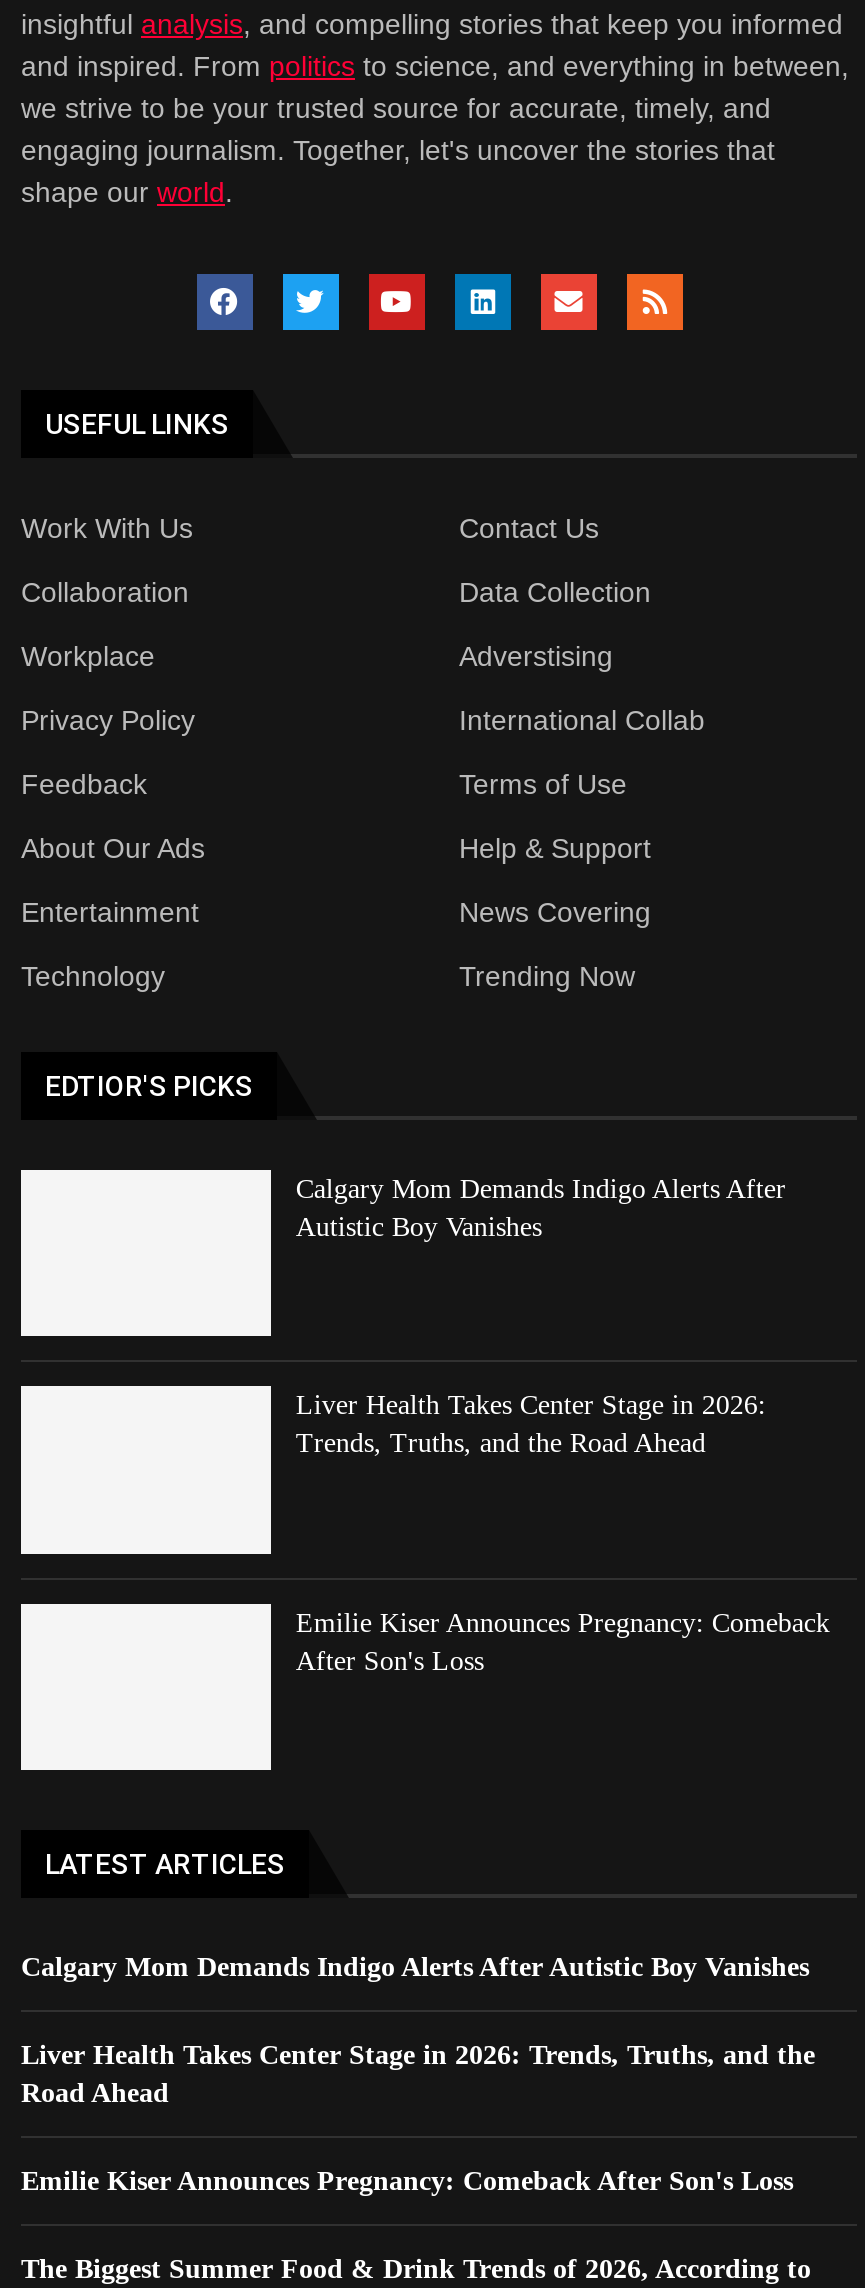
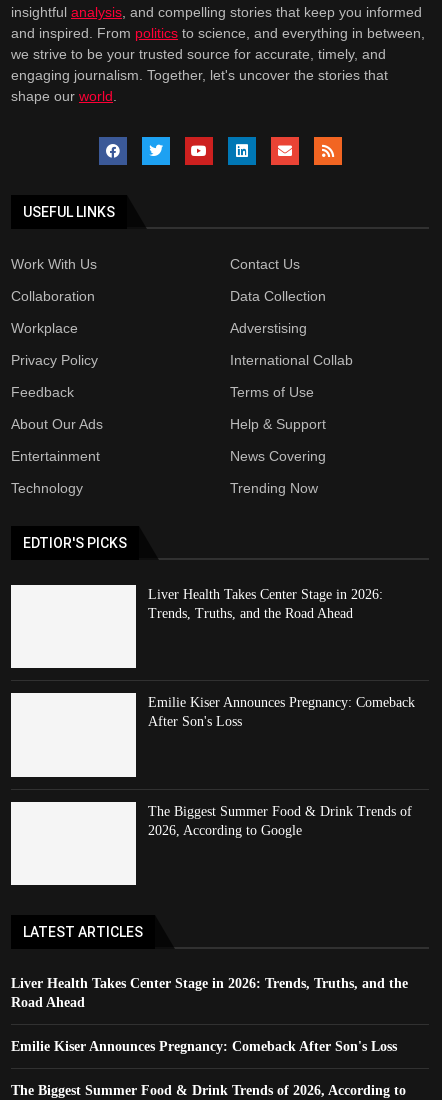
- Calgary Mom Demands Indigo Alerts After
- Autistic Boy Vanishes

moved up: Liver Health Takes Center Stage in 2026: | Trends, Truths, and the Road Ahead | Emilie Kiser Announces Pregnancy: Comeback | After Son's Loss

+ The Biggest Summer Food & Drink Trends of
+ 2026, According to Google

- Calgary Mom Demands Indigo Alerts After Autistic Boy Vanishes
